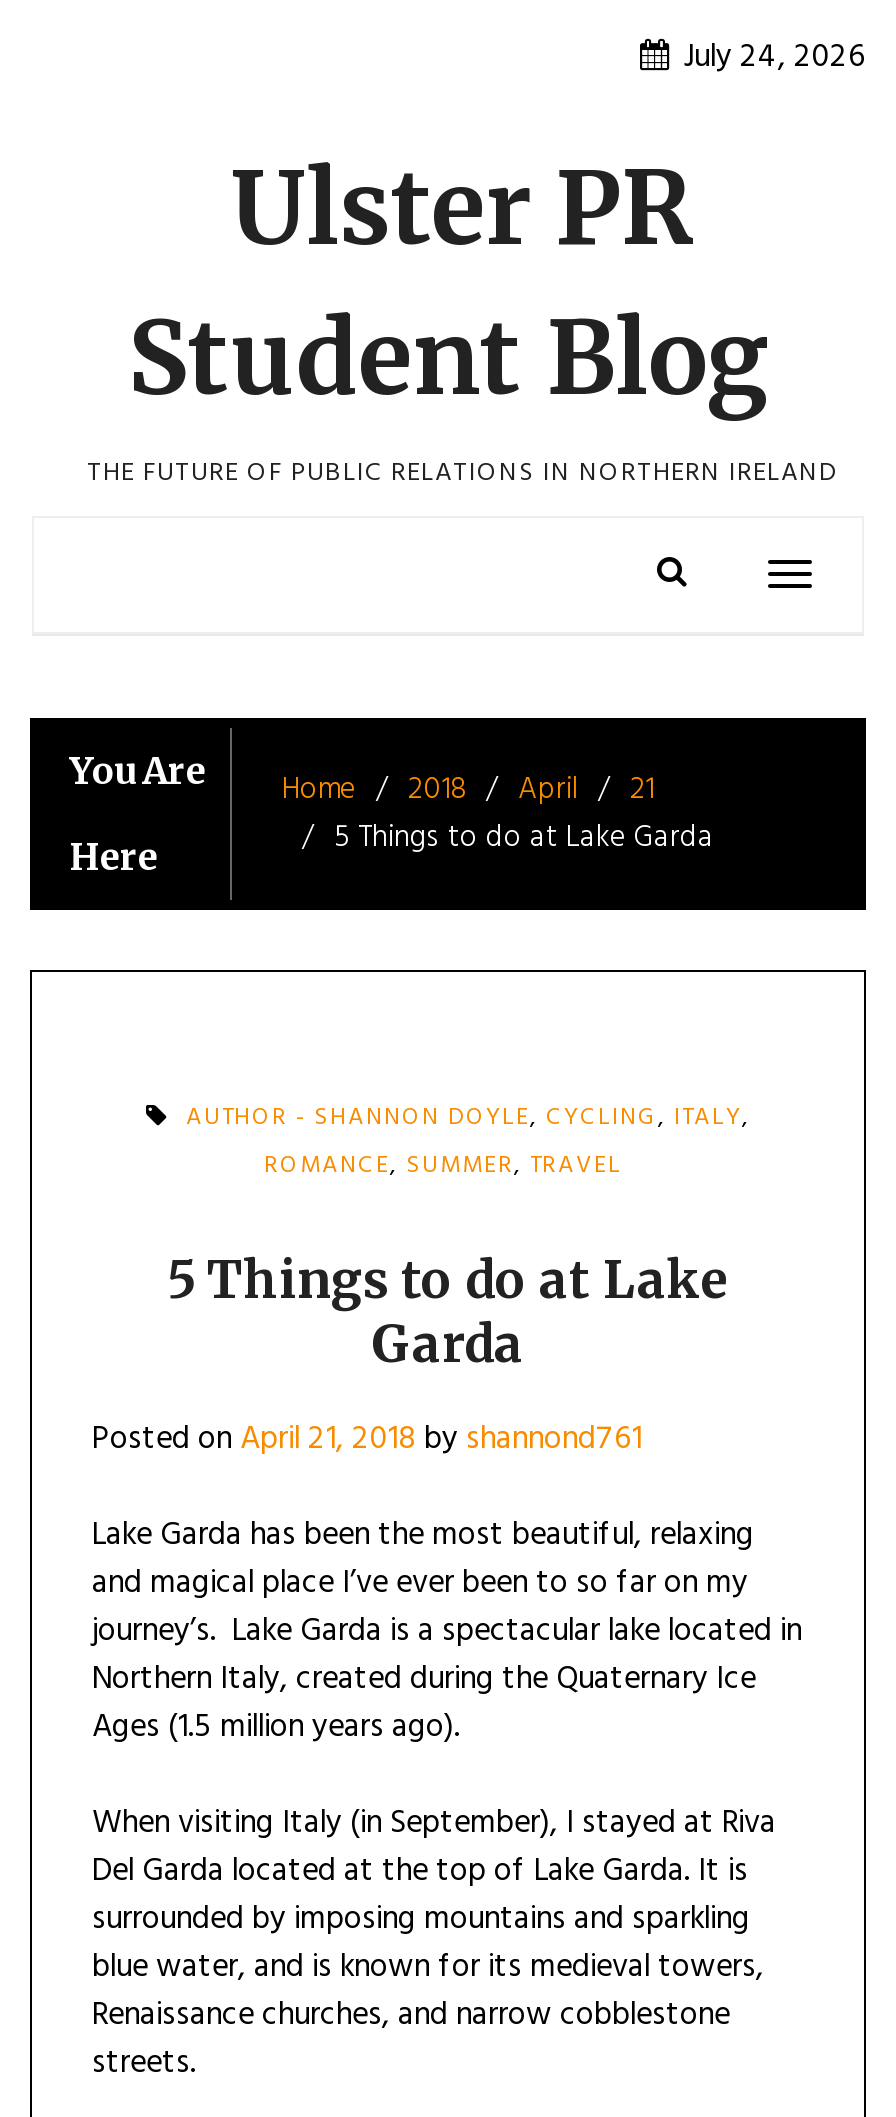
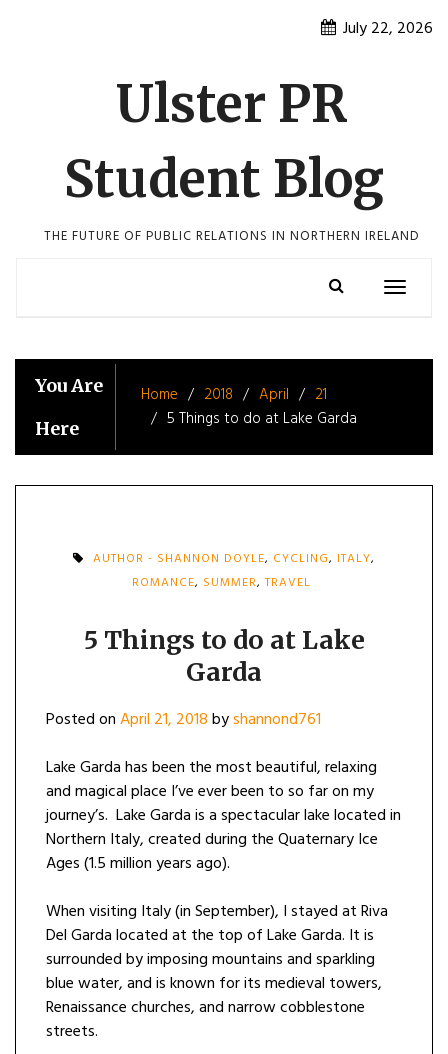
- July 24, 2026
+ July 22, 2026
